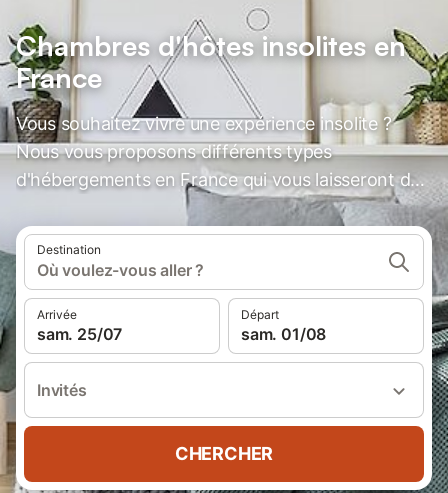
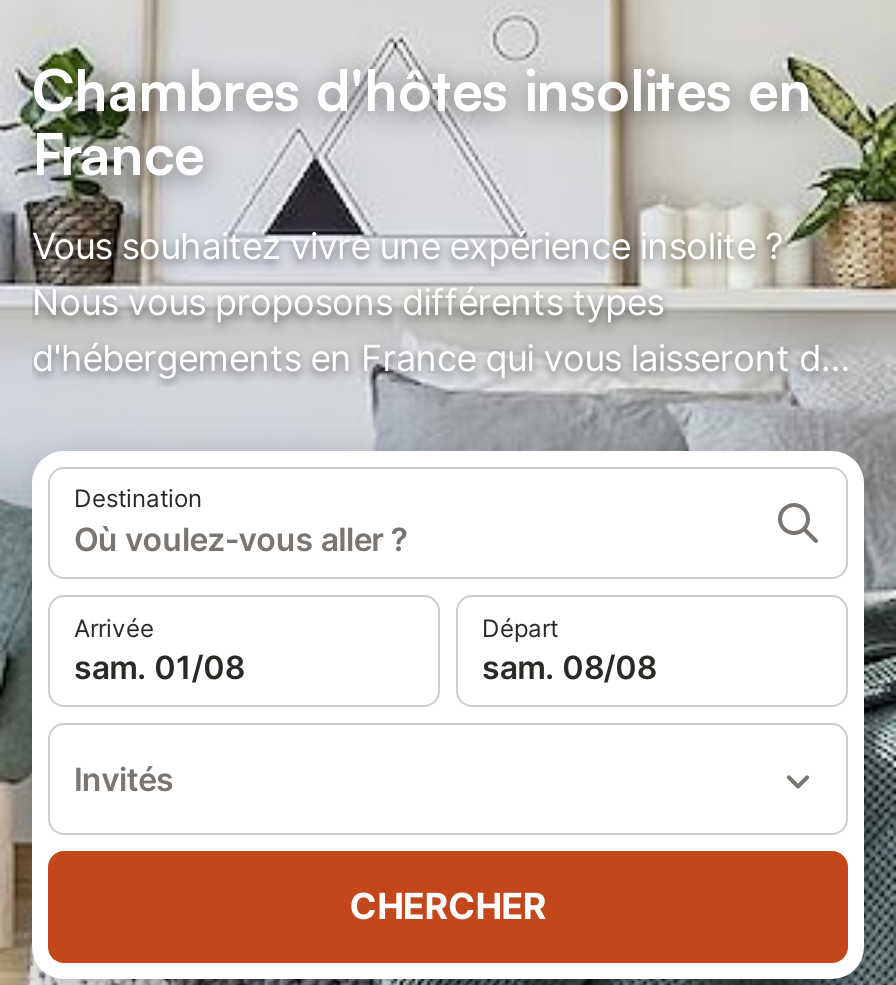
- sam. 25/07
+ sam. 01/08

- sam. 01/08
+ sam. 08/08
